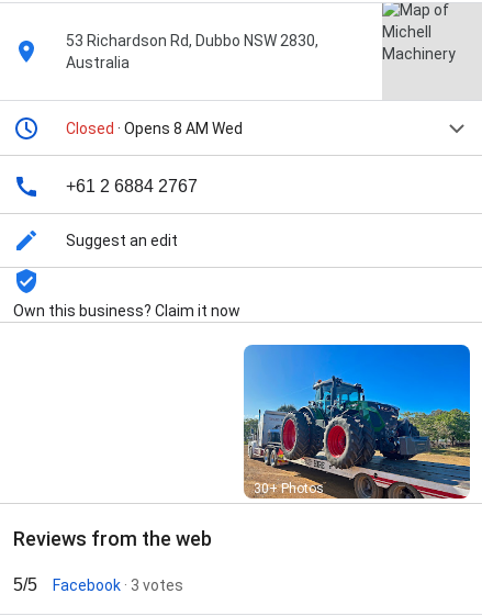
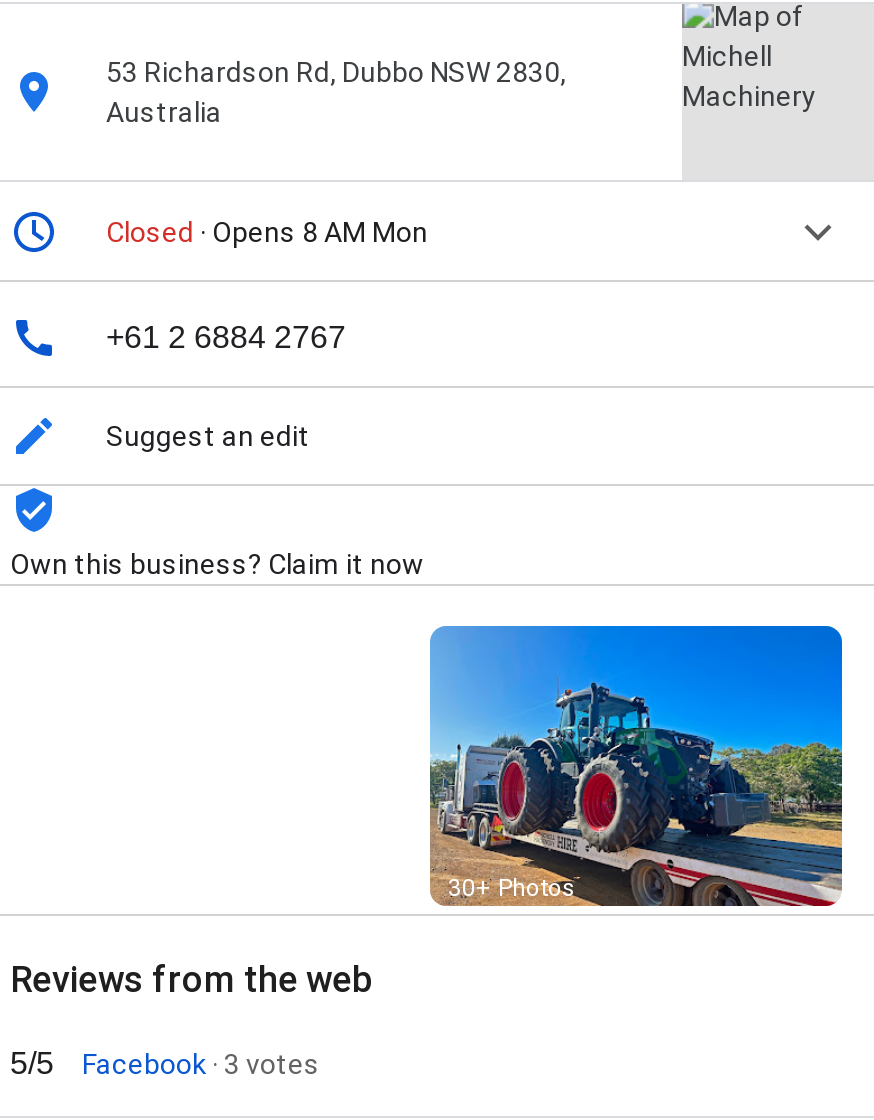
- Closed · Opens 8 AM Wed
+ Closed · Opens 8 AM Mon
